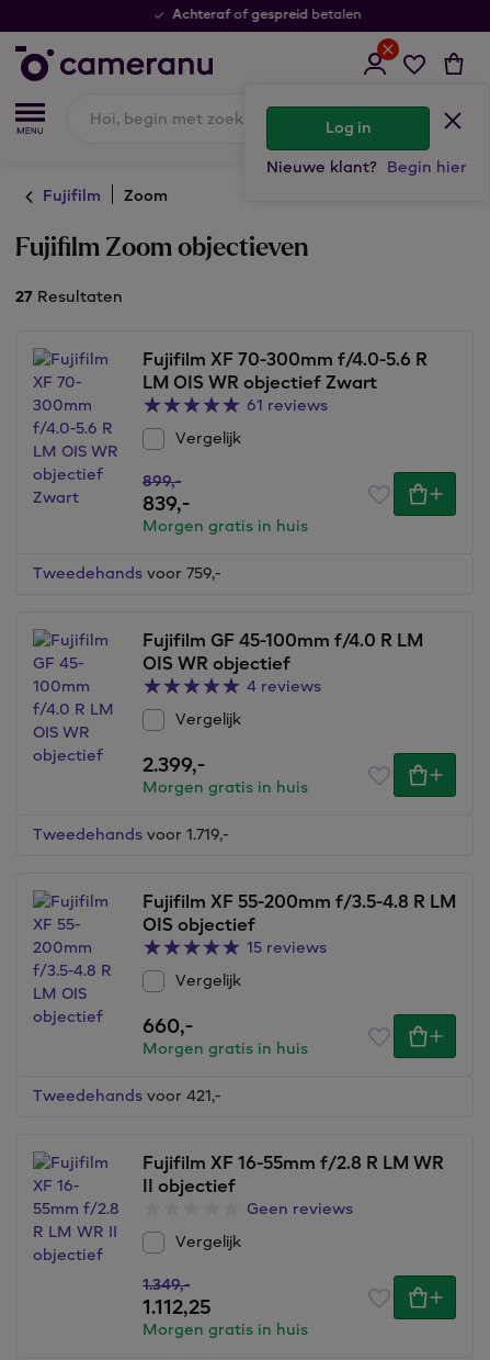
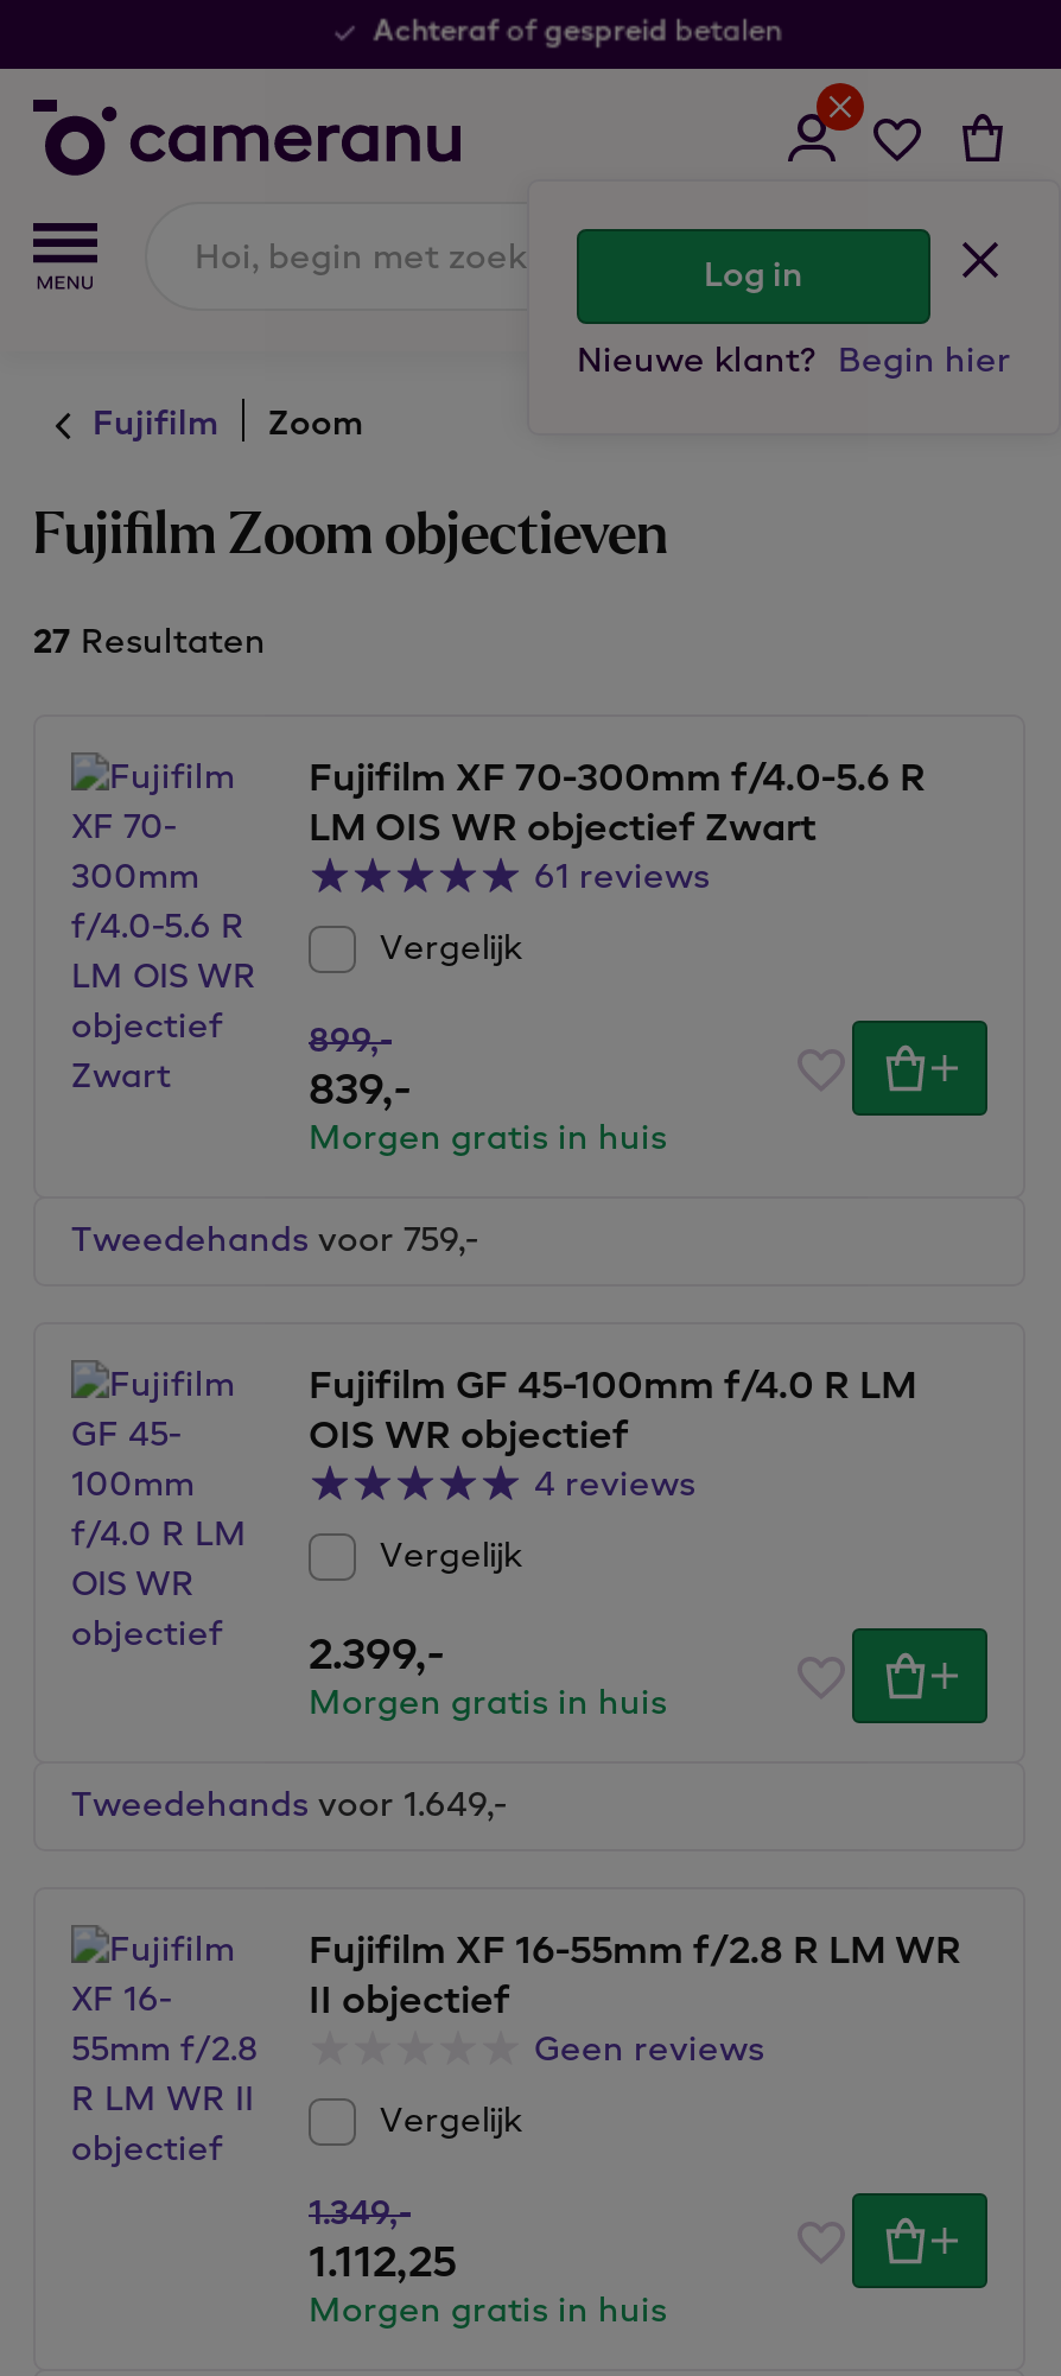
- Tweedehands voor 1.719,-
- Fujifilm XF 55-200mm f/3.5-4.8 R LM
- OIS objectief
- 15 reviews
- Vergelijk
- 660,-
- Morgen gratis in huis
- Tweedehands voor 421,-
+ Tweedehands voor 1.649,-
